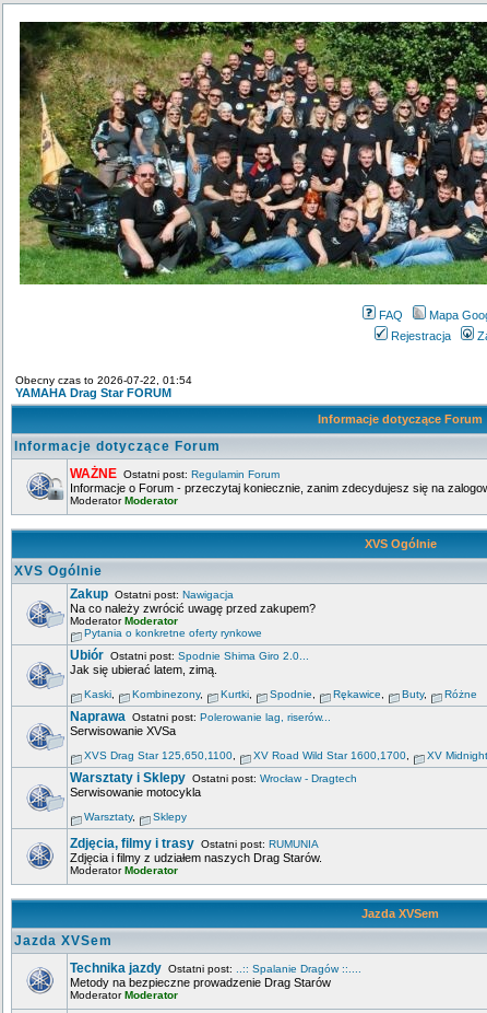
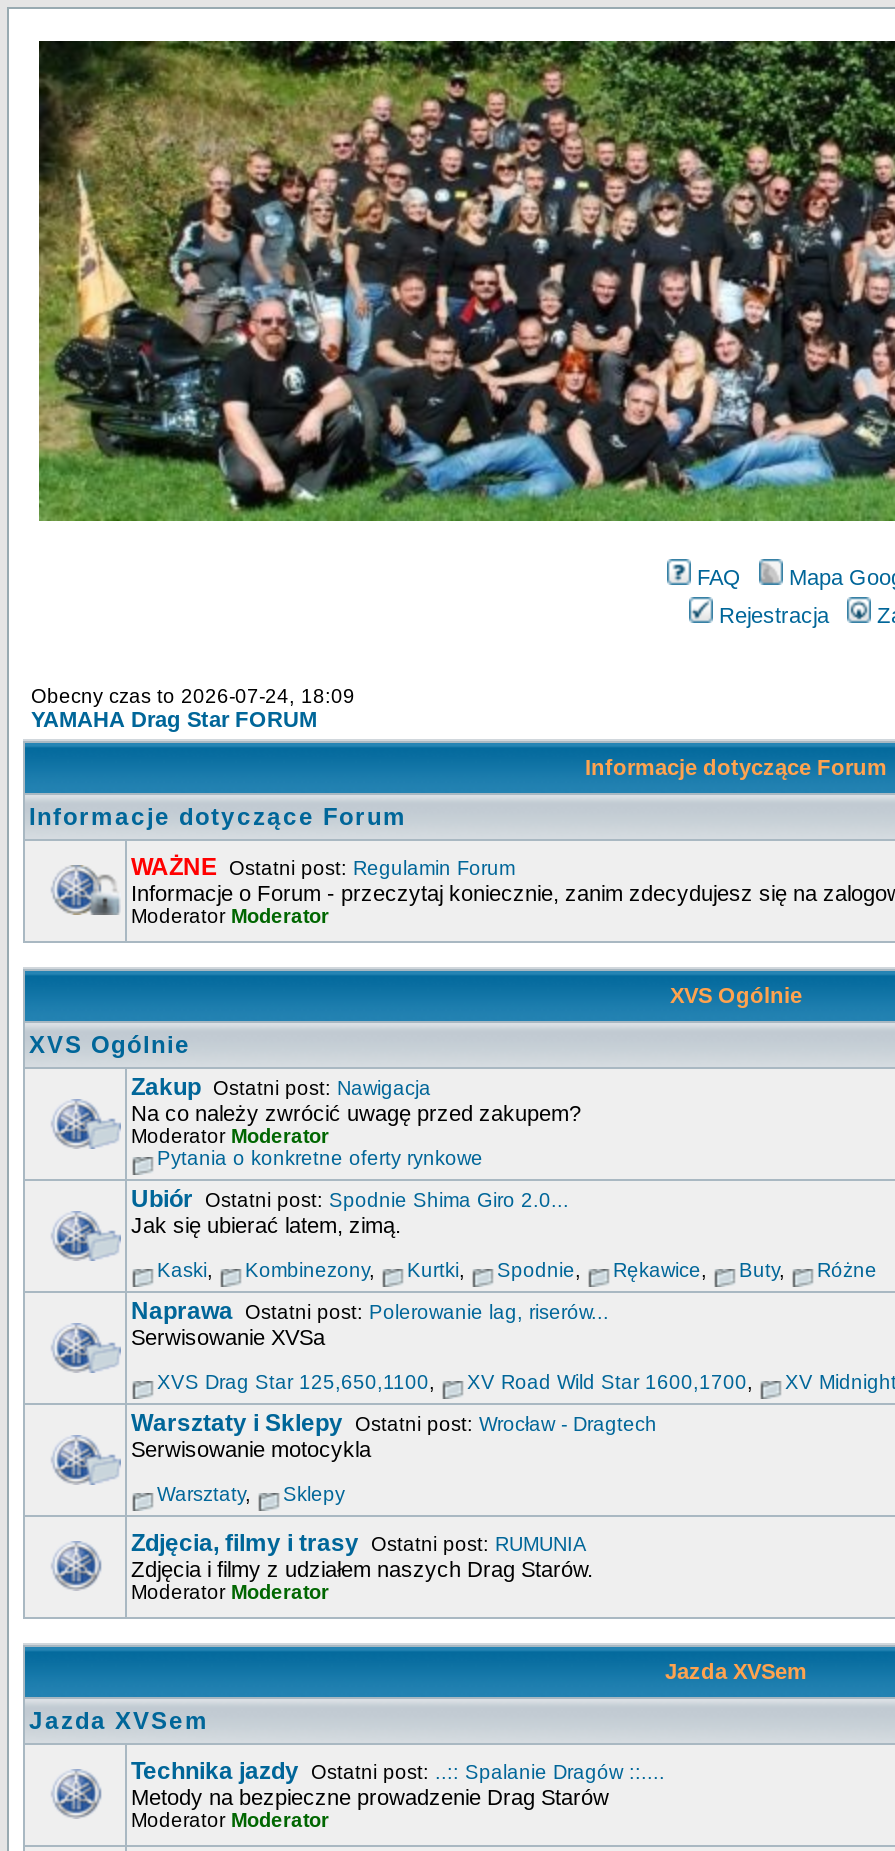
- Obecny czas to 2026-07-22, 01:54
+ Obecny czas to 2026-07-24, 18:09
